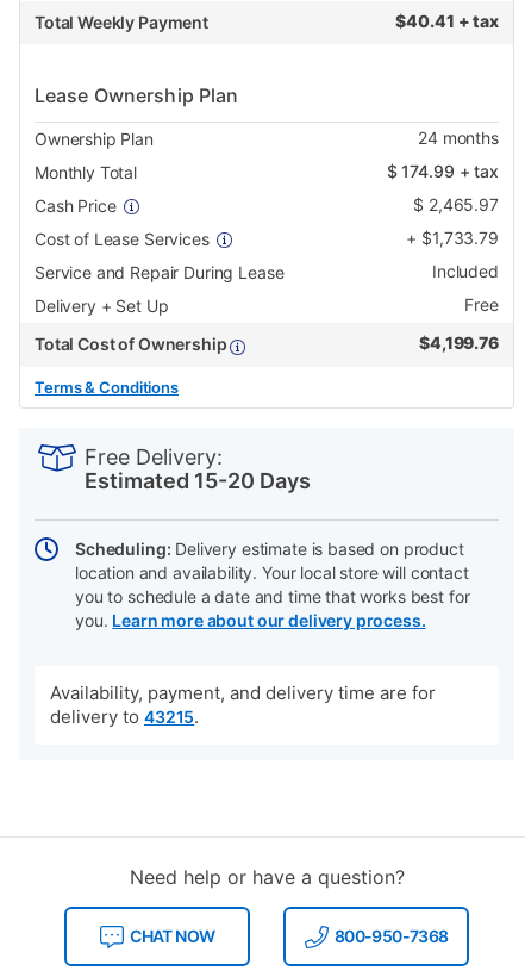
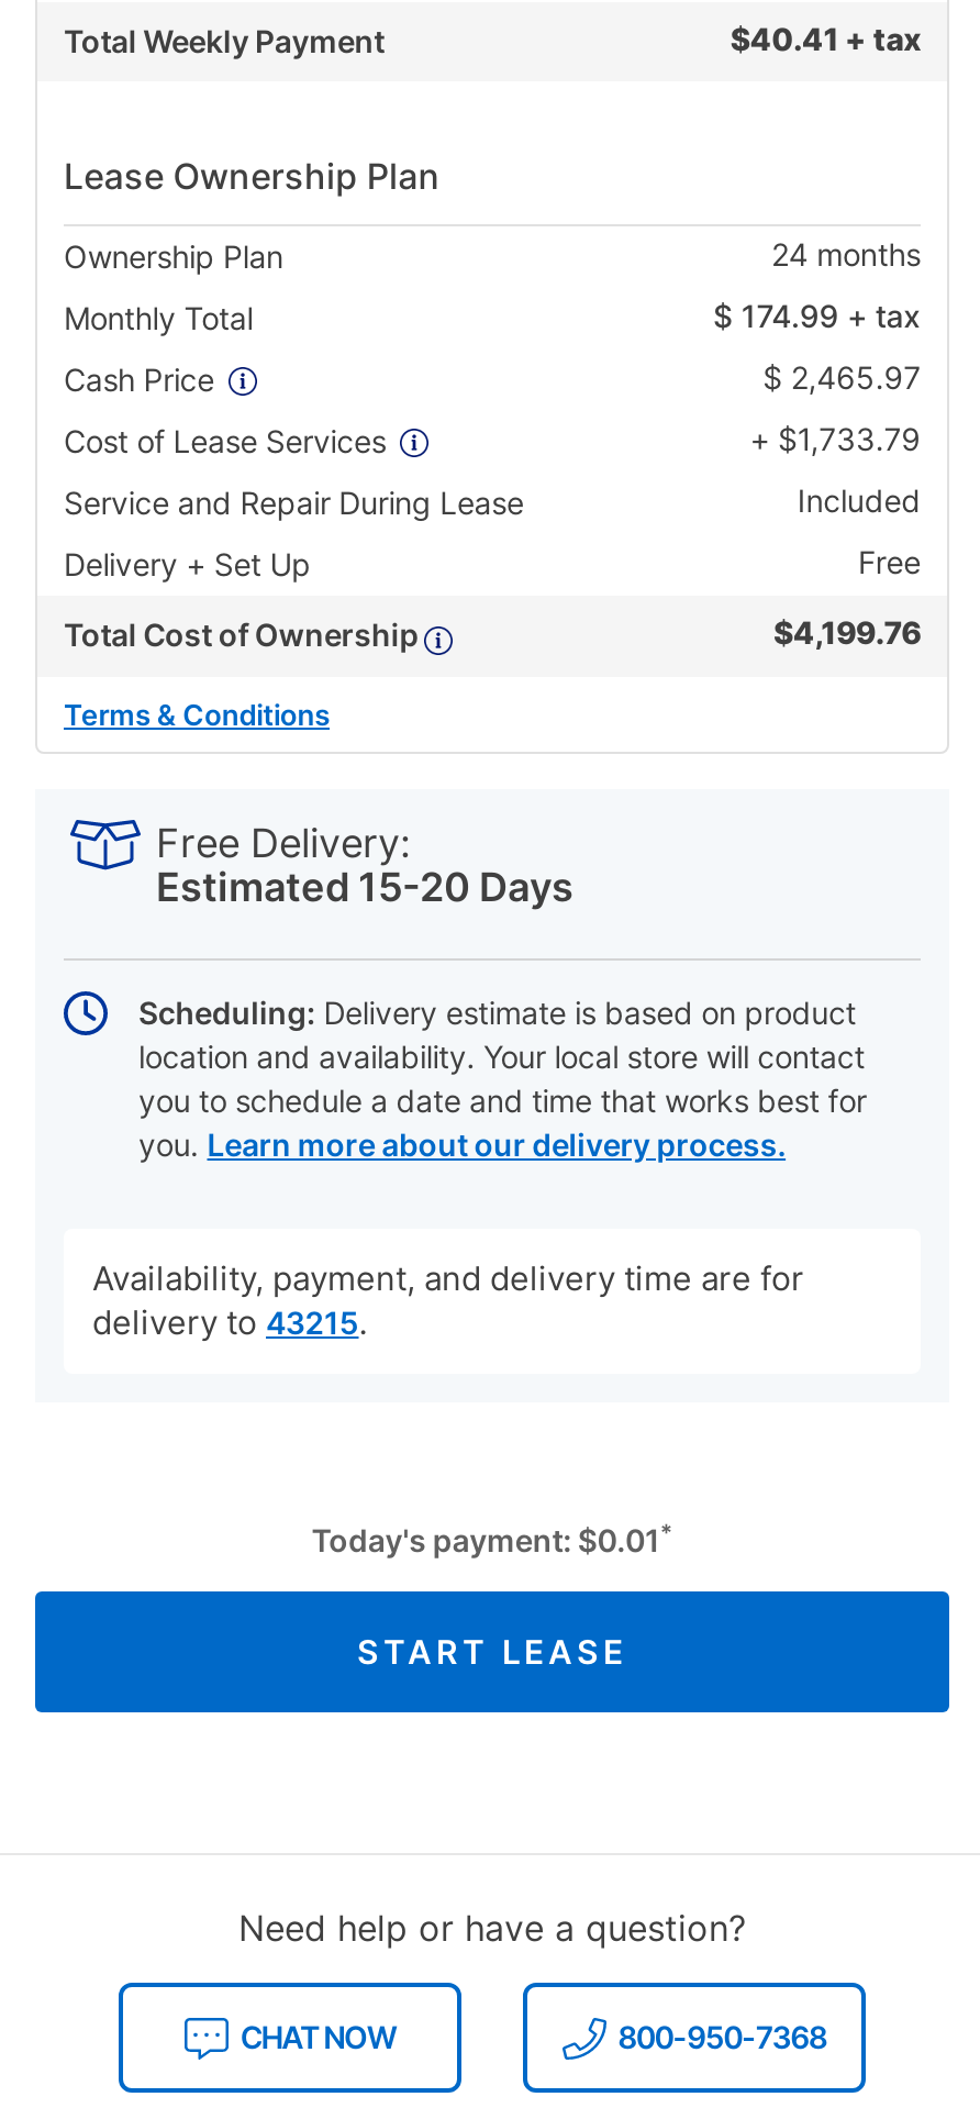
+ Today's payment: $0.01*
+ START LEASE
